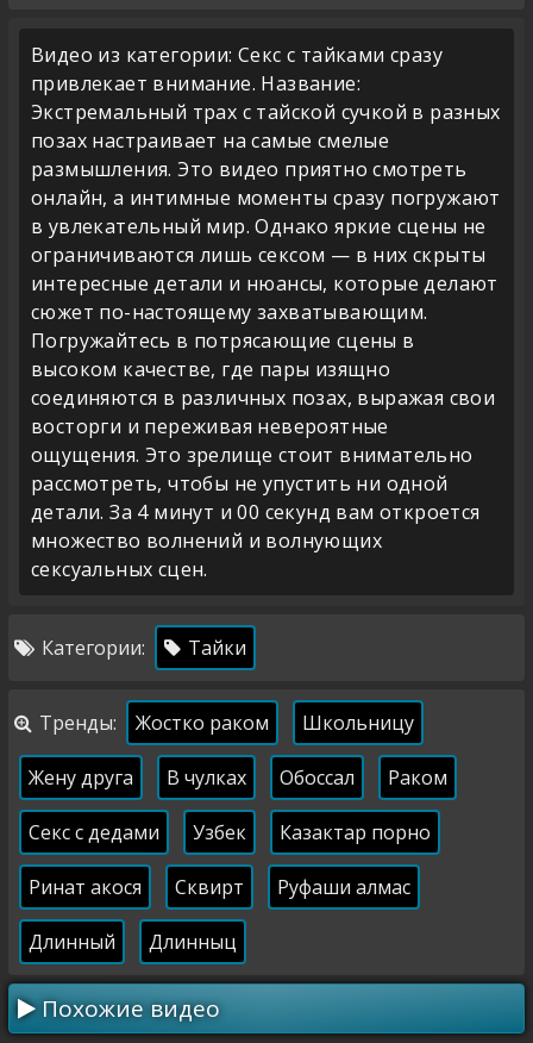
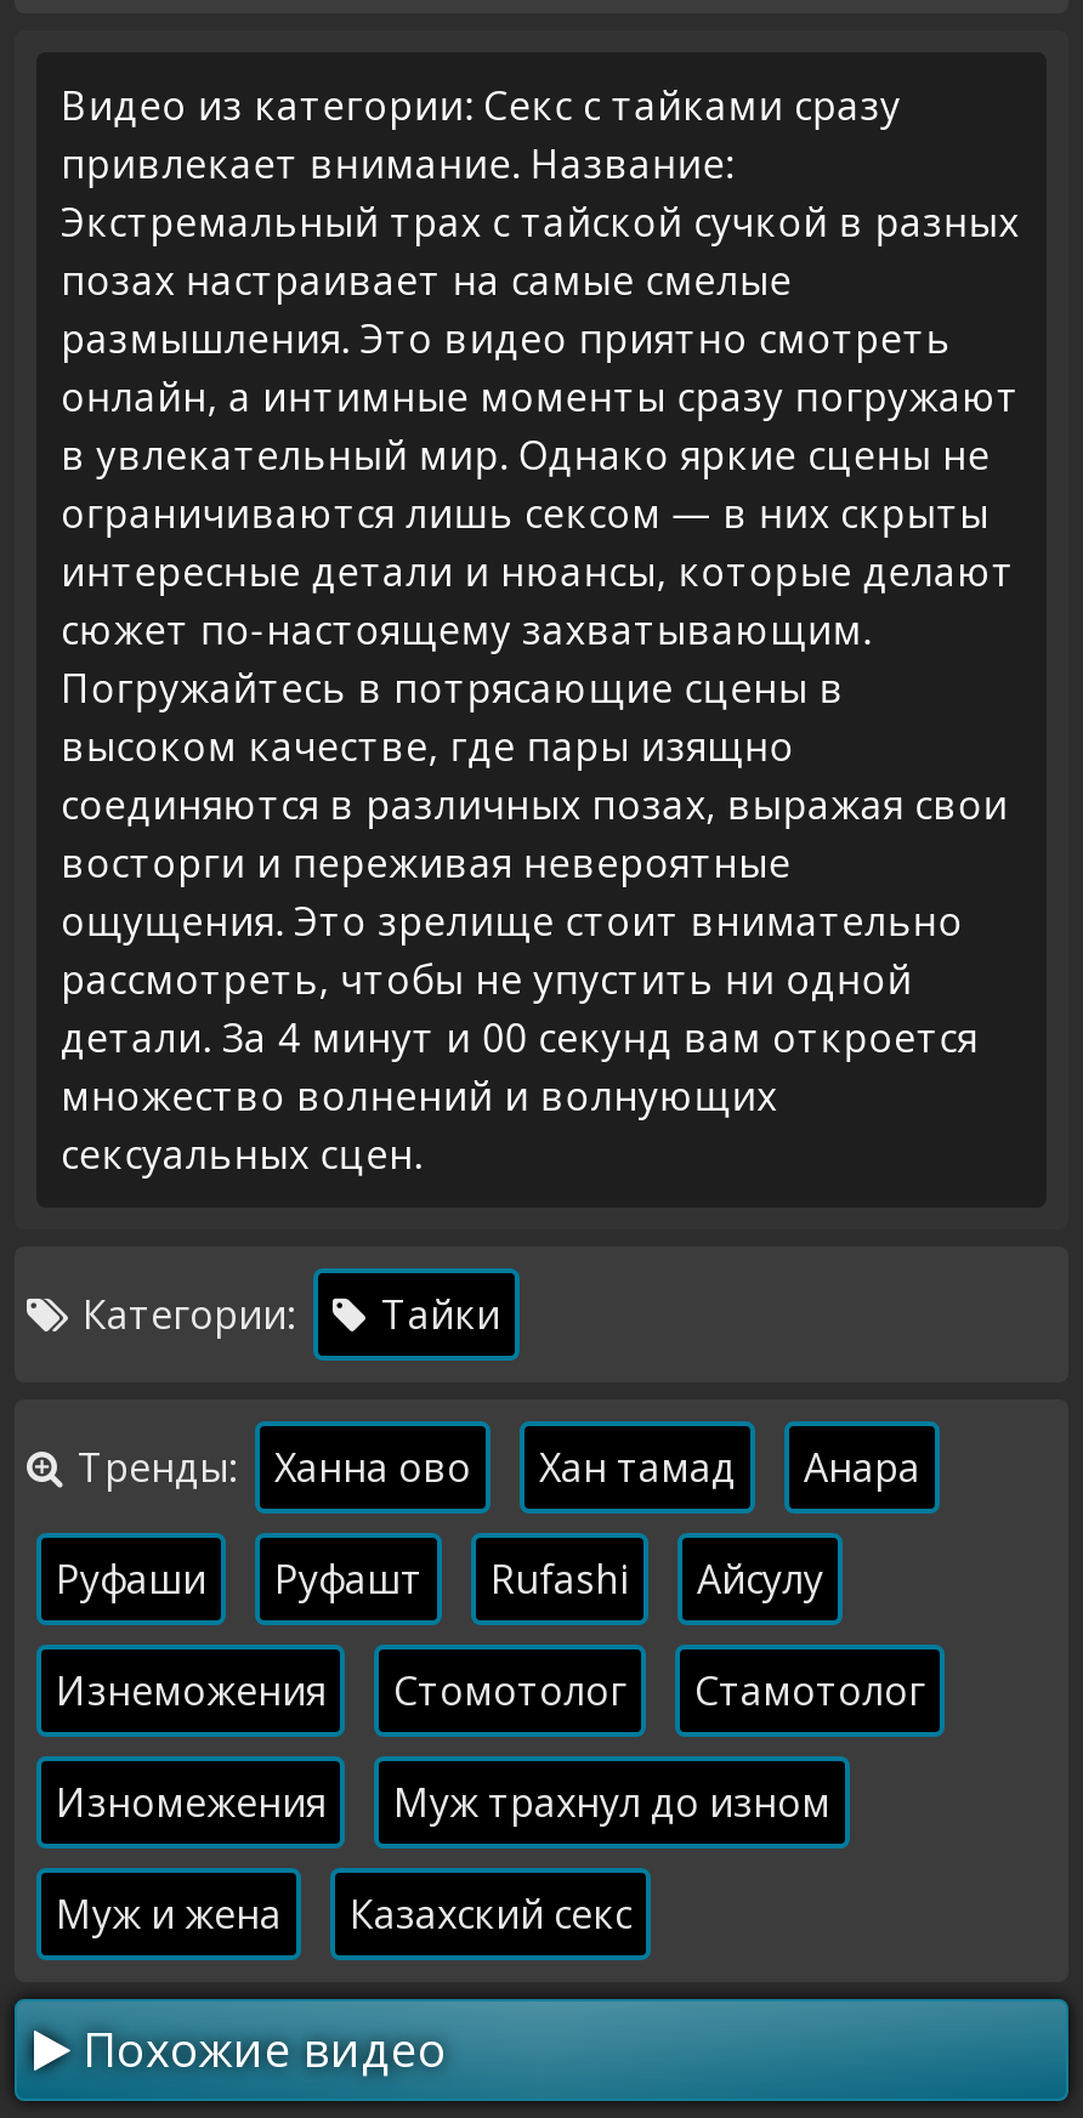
- Тренды: Жостко раком
- Школьницу
+ Тренды: Ханна ово
+ Хан тамад
+ Анара

- Жену друга
- В чулках
- Обоссал
- Раком
+ Руфаши
+ Руфашт
+ Rufashi
+ Айсулу

- Секс с дедами
- Узбек
- Казактар порно
+ Изнеможения
+ Стомотолог
+ Стамотолог

- Ринат акося
- Сквирт
- Руфаши алмас
+ Изномежения
+ Муж трахнул до изном

- Длинный
- Длинныц
+ Муж и жена
+ Казахский секс
